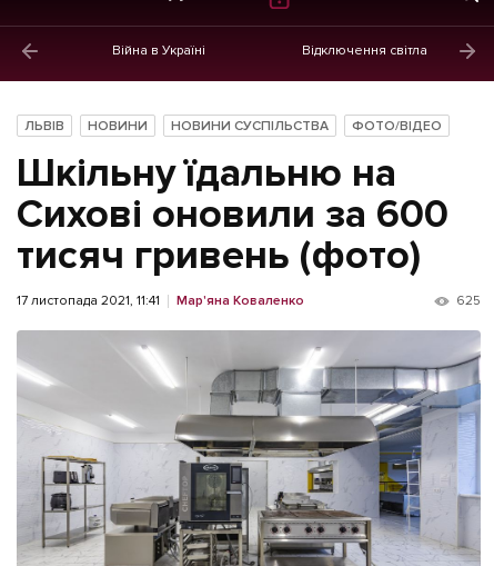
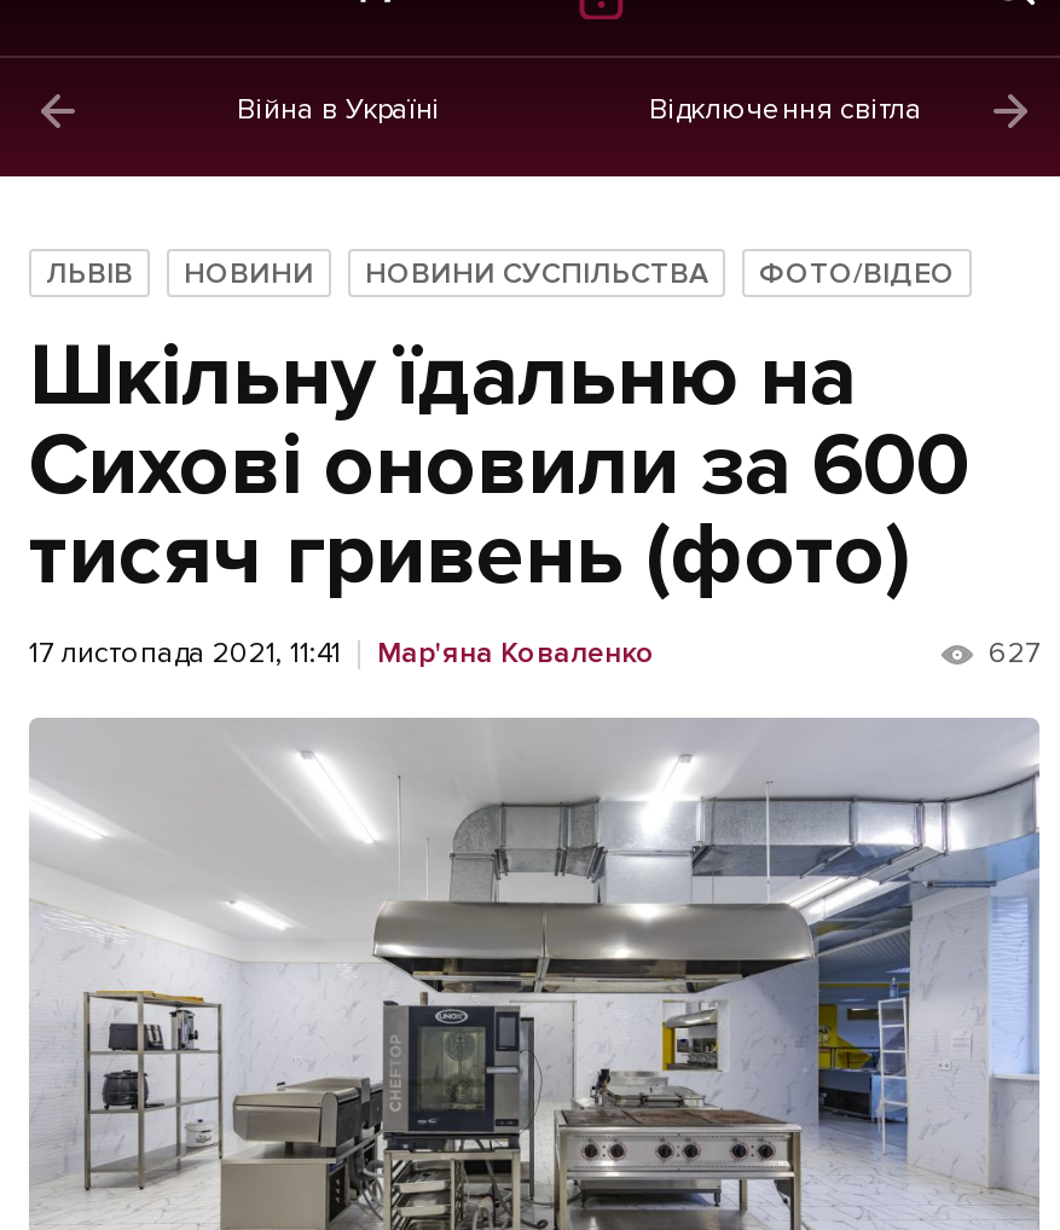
- 625
+ 627
